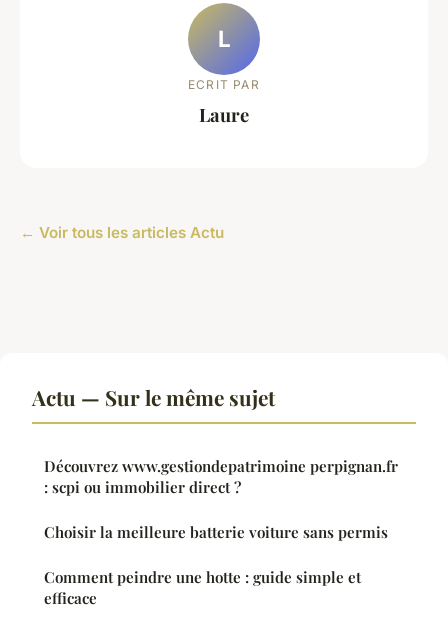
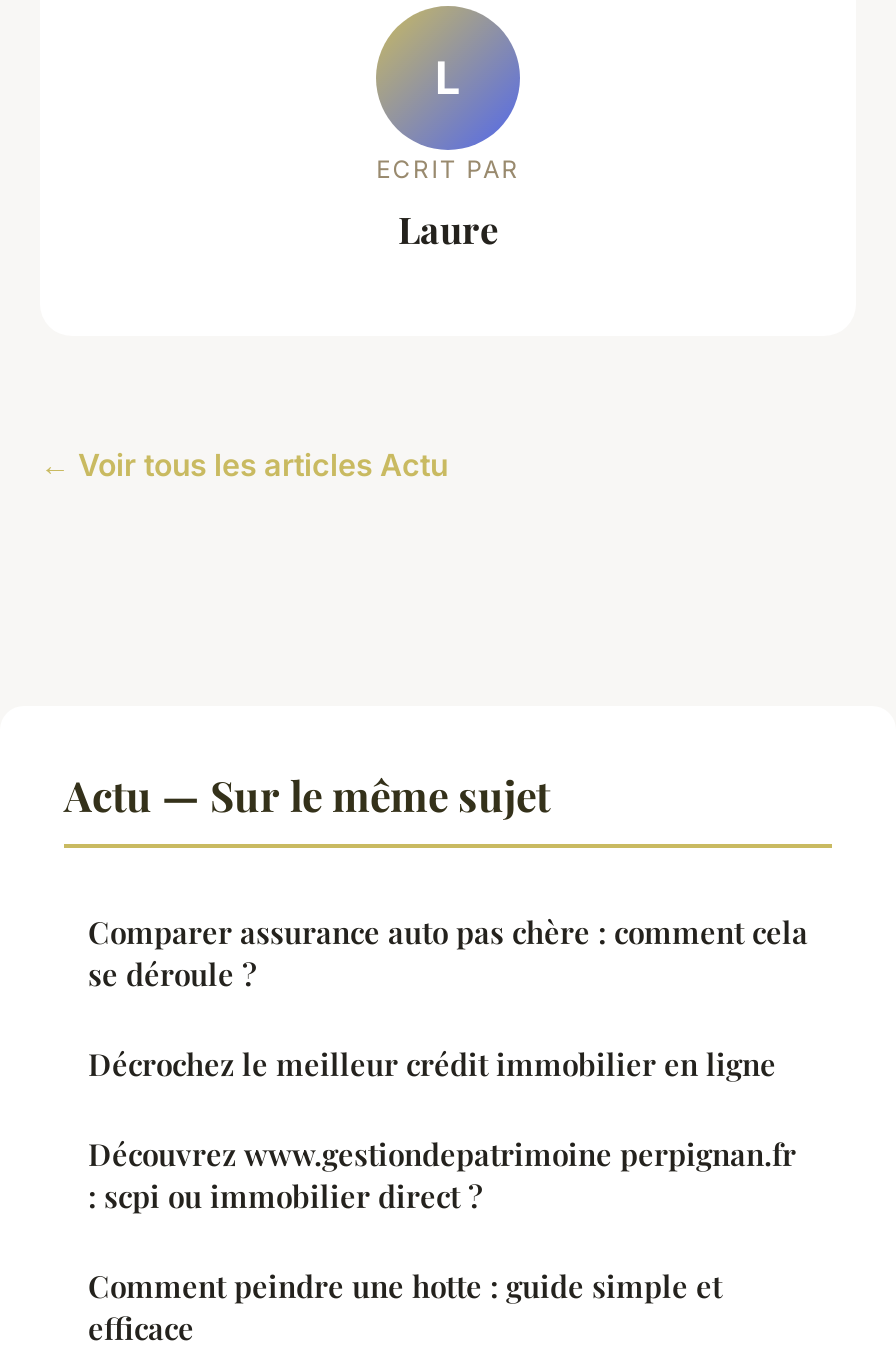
+ Comparer assurance auto pas chère : comment cela
+ se déroule ?
+ Décrochez le meilleur crédit immobilier en ligne

moved down: Découvrez www.gestiondepatrimoine perpignan.fr | : scpi ou immobilier direct ?

- Choisir la meilleure batterie voiture sans permis
